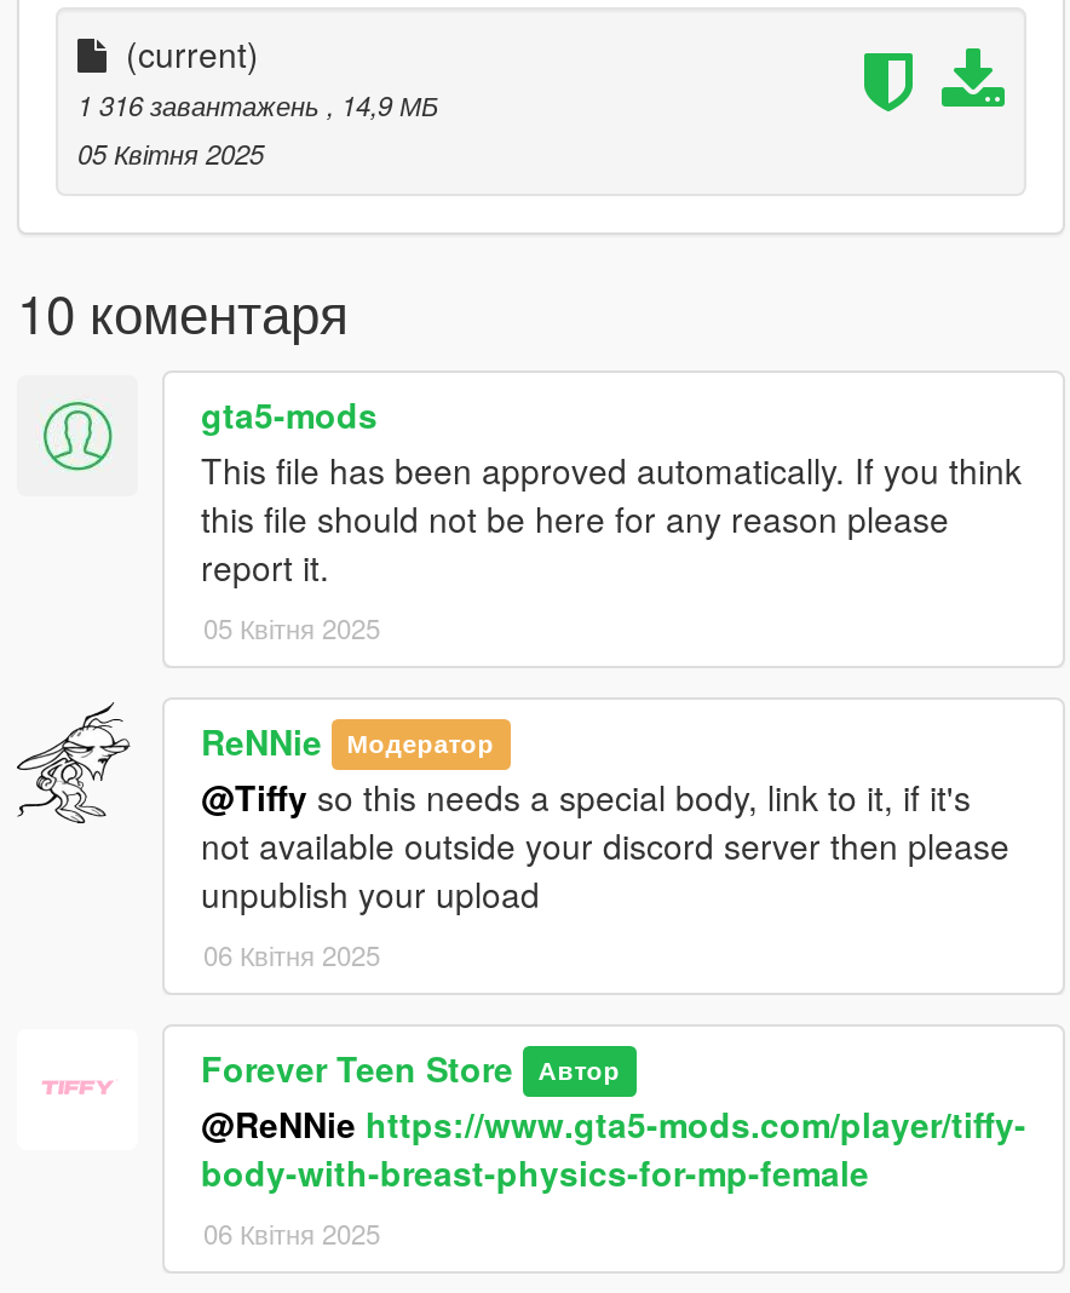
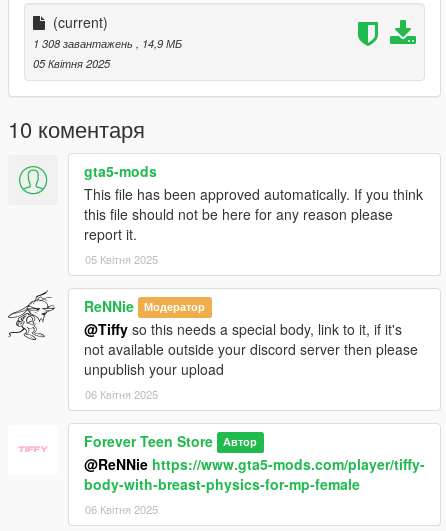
- 1 316 завантажень, 14,9 МБ
+ 1 308 завантажень, 14,9 МБ
